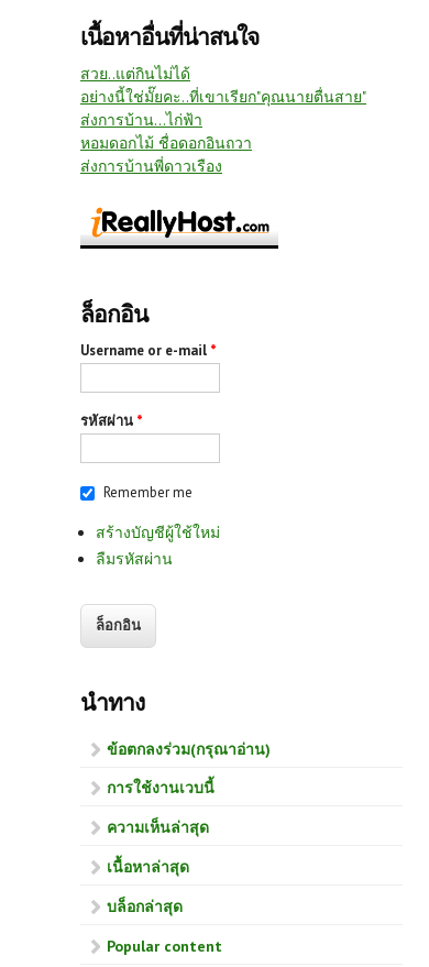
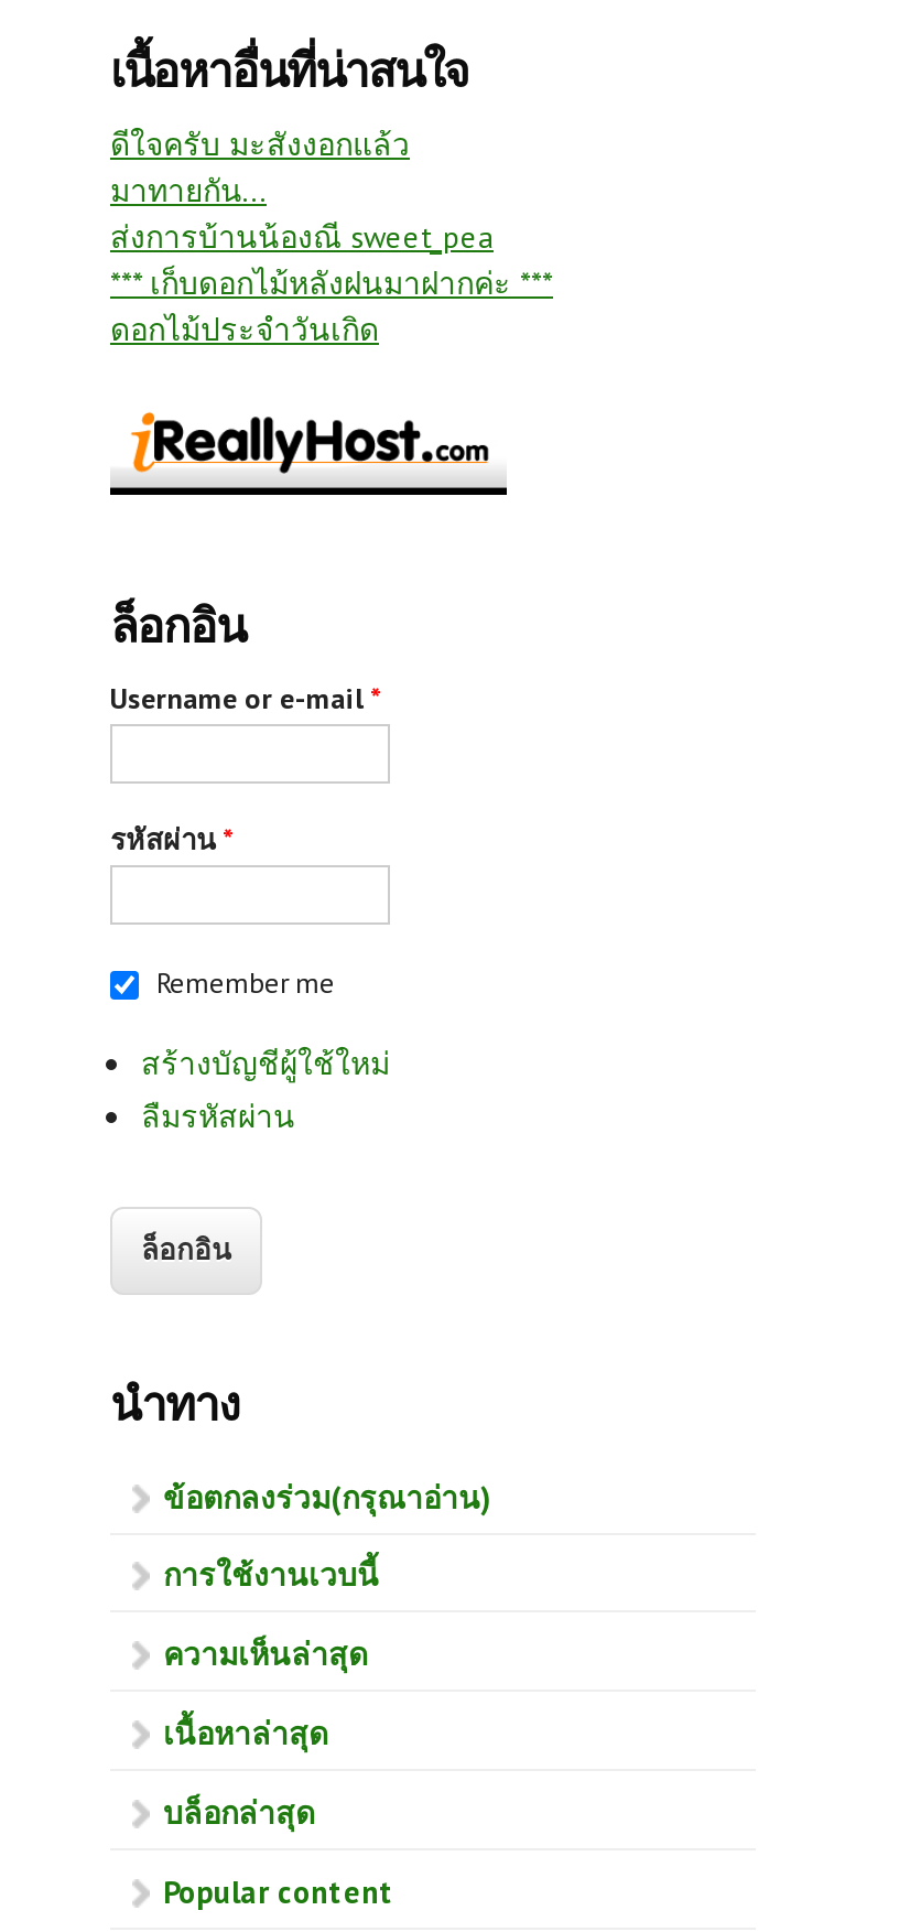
- สวย..แต่กินไม่ได้
- อย่างนี้ใช่มั๊ยคะ..ที่เขาเรียก"คุณนายตื่นสาย"
- ส่งการบ้าน...ไก่ฟ้า
- หอมดอกไม้ ชื่อดอกอินถวา
- ส่งการบ้านพี่ดาวเรือง
+ ดีใจครับ มะสังงอกแล้ว
+ มาทายกัน...
+ ส่งการบ้านน้องณี sweet_pea
+ *** เก็บดอกไม้หลังฝนมาฝากค่ะ ***
+ ดอกไม้ประจำวันเกิด
